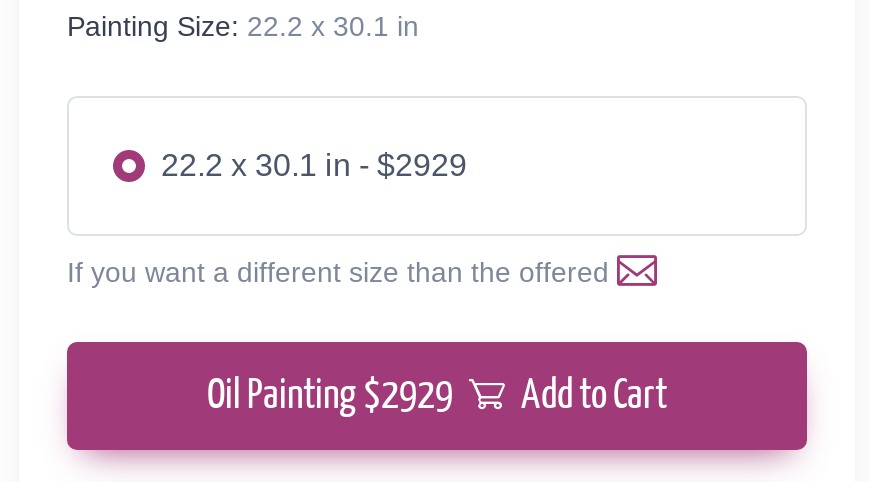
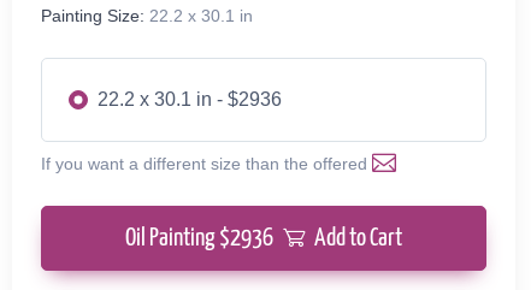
- 22.2 x 30.1 in - $2929
+ 22.2 x 30.1 in - $2936

- Oil Painting $2929 Add to Cart
+ Oil Painting $2936 Add to Cart
